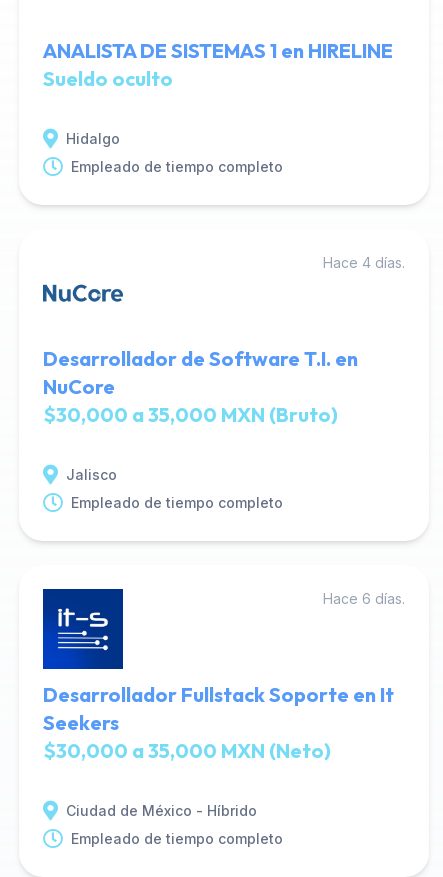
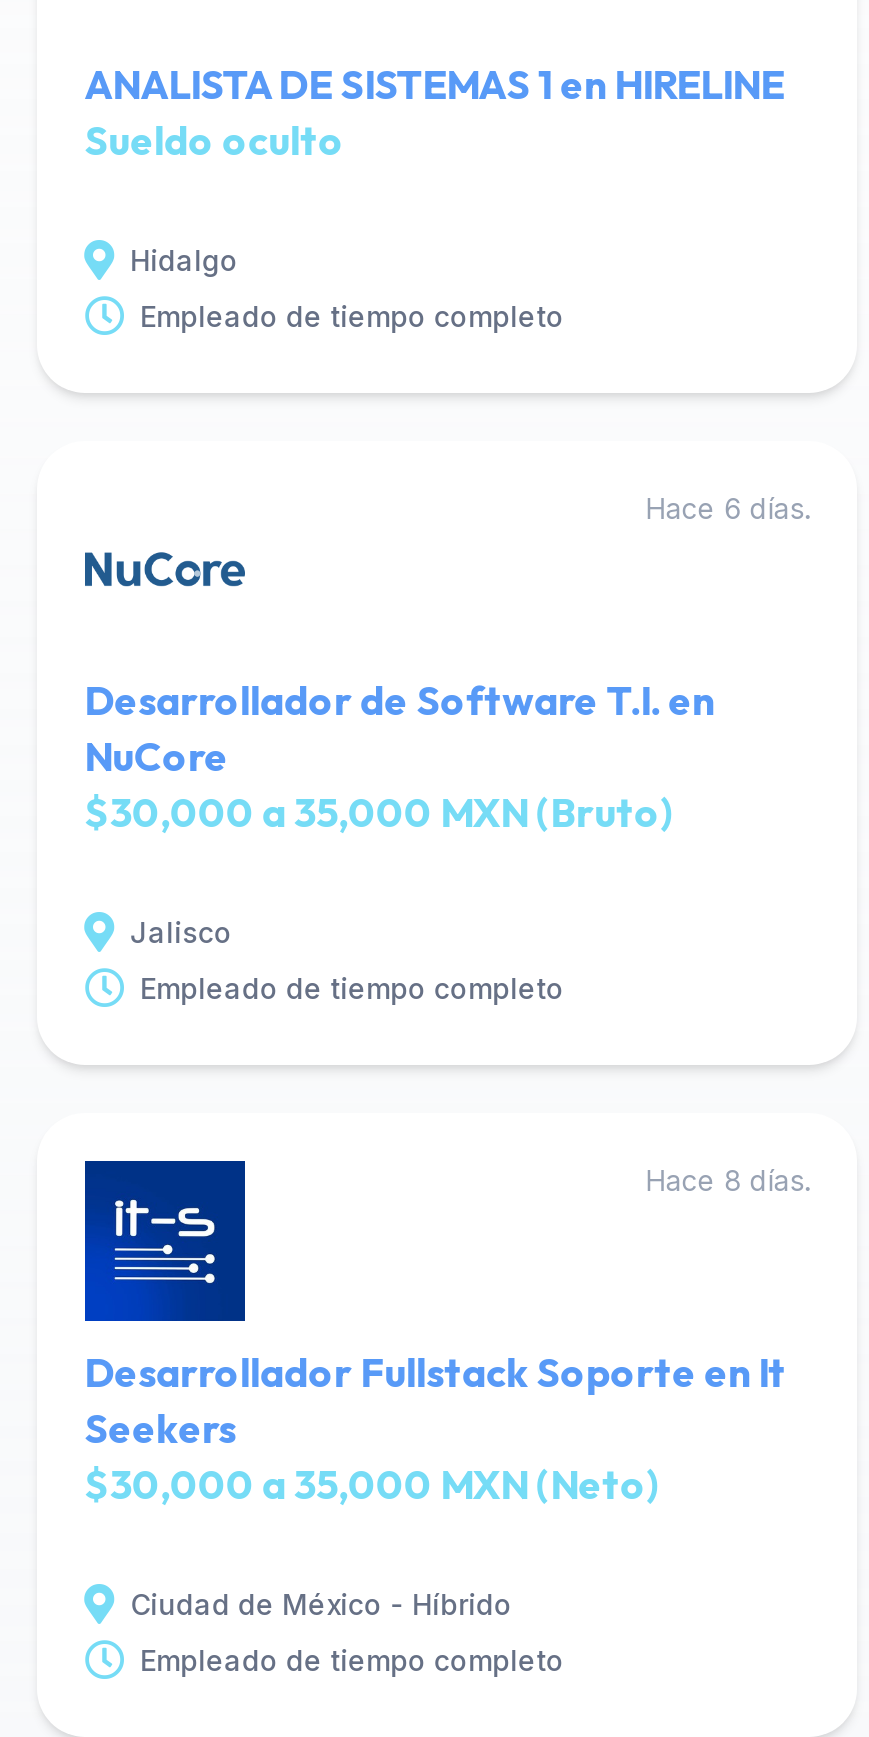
- Hace 4 días.
+ Hace 6 días.

- Hace 6 días.
+ Hace 8 días.
